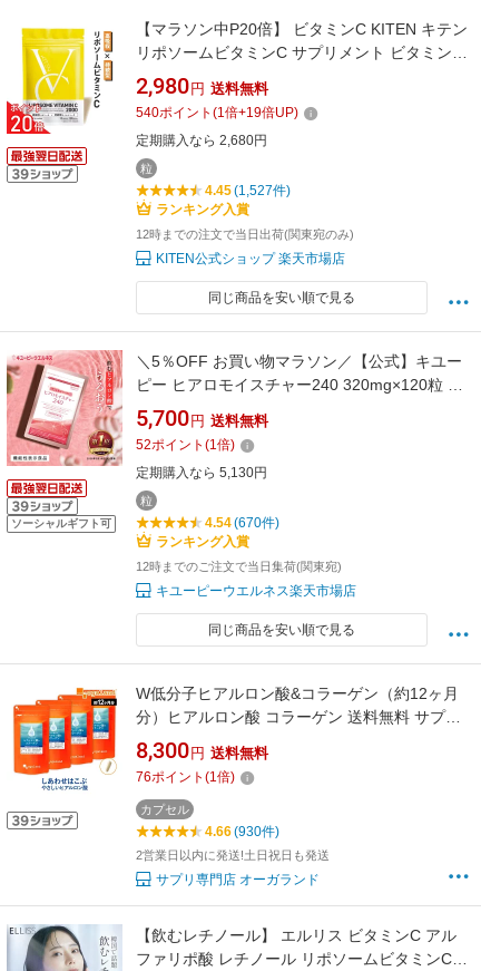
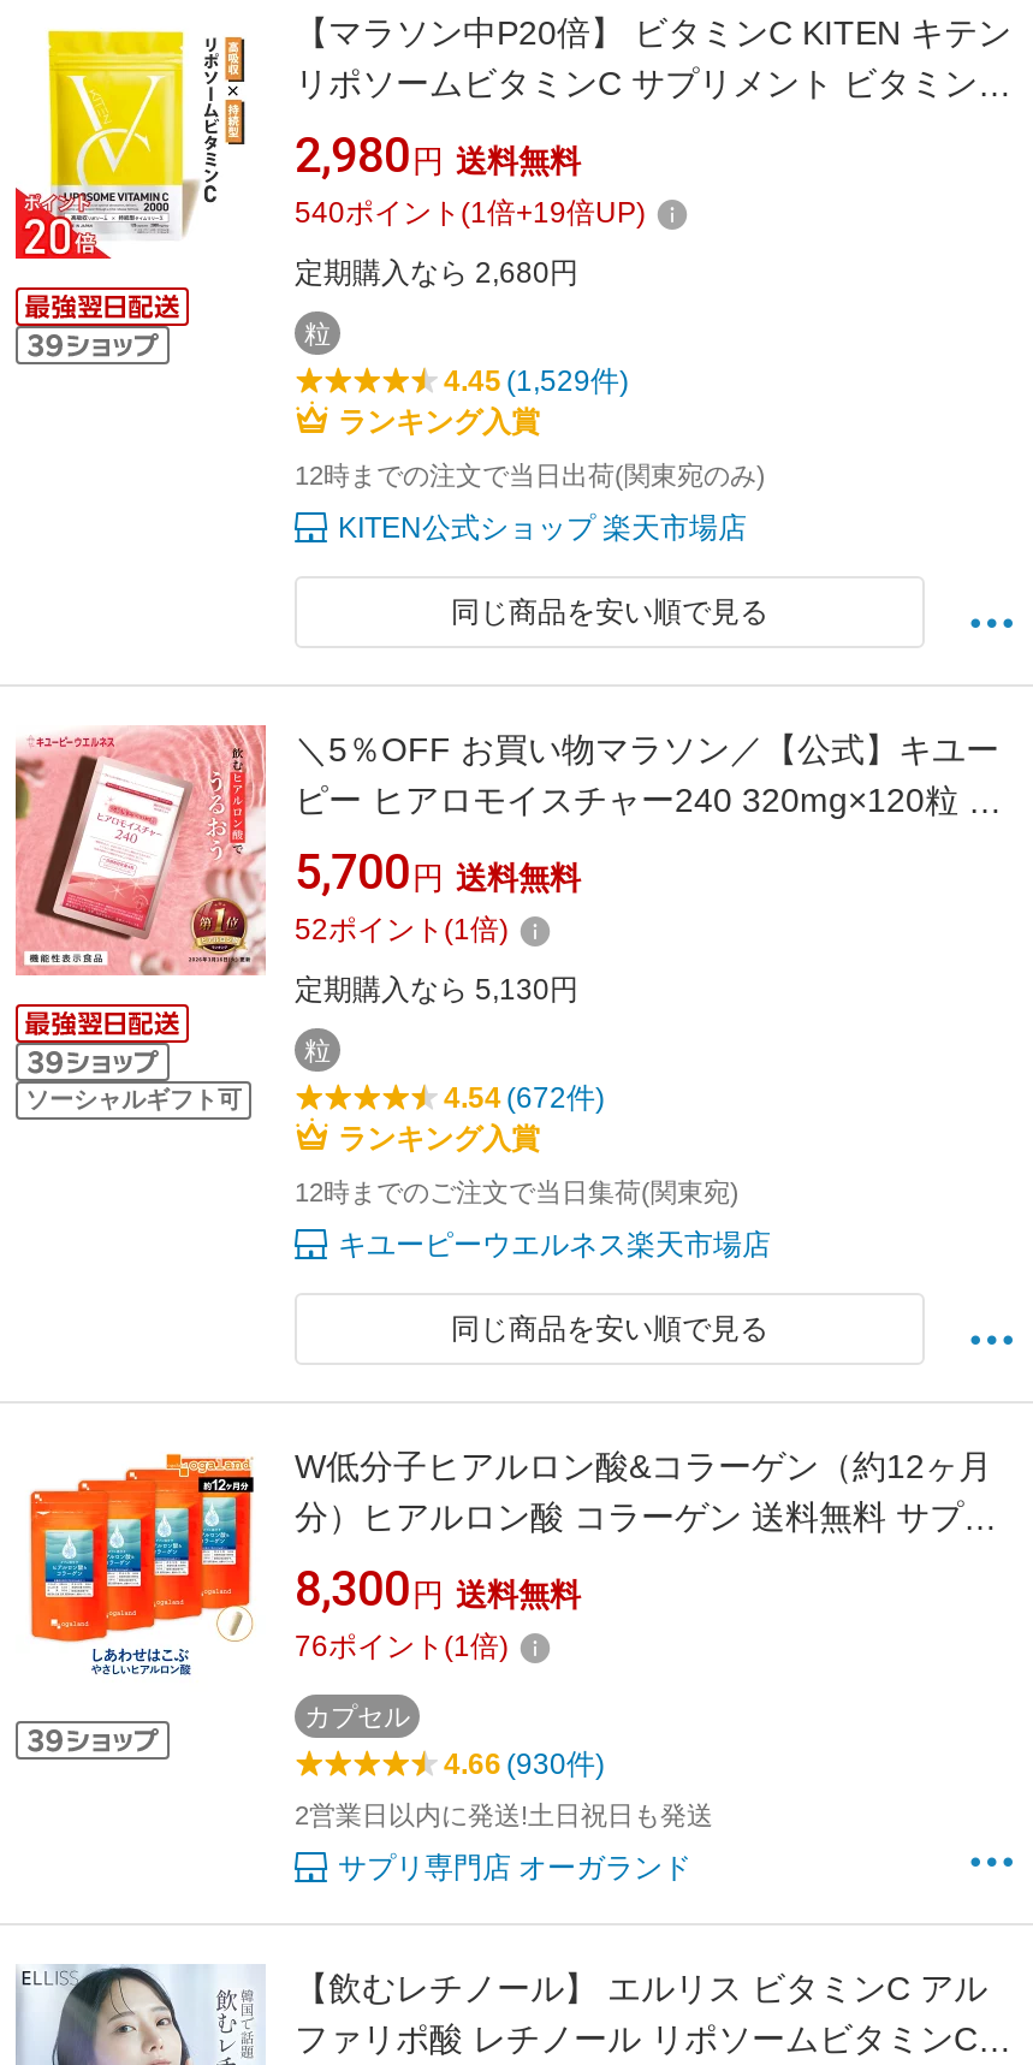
- 4.45 (1,527件)
+ 4.45 (1,529件)

- 4.54 (670件)
+ 4.54 (672件)
